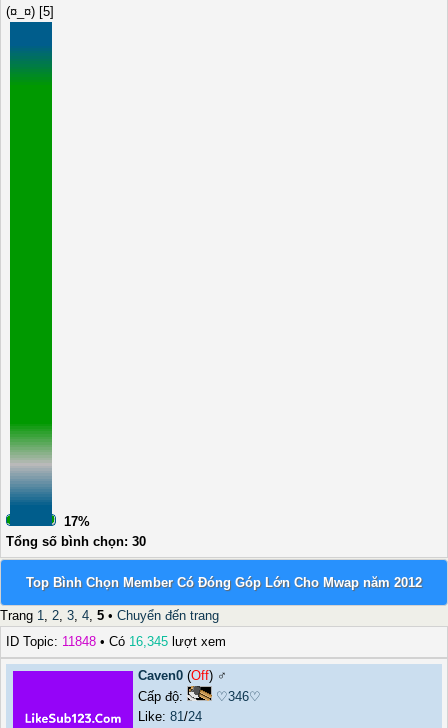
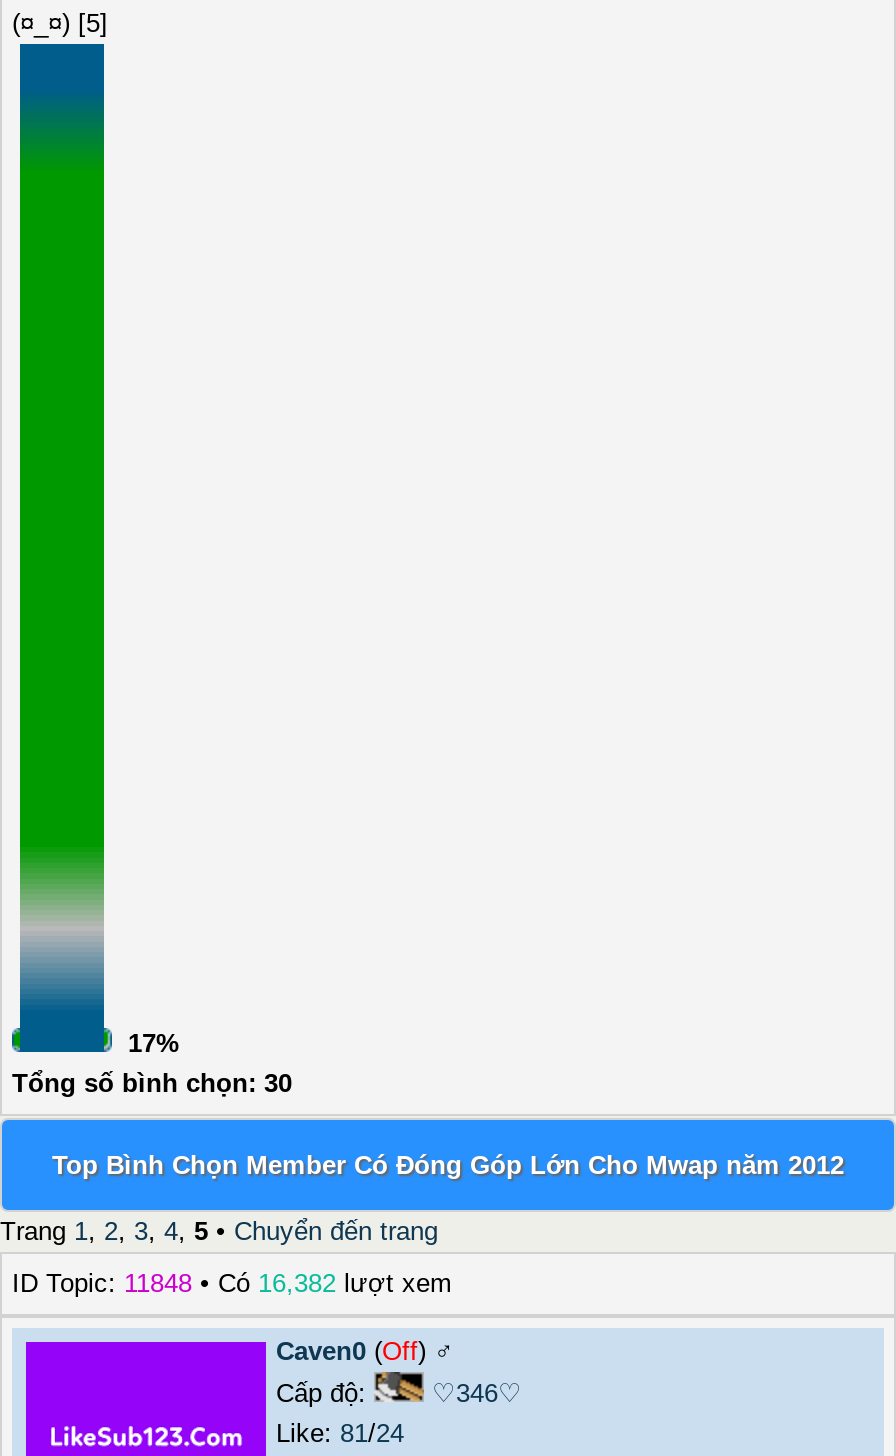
- ID Topic: 11848 • Có 16,345 lượt xem
+ ID Topic: 11848 • Có 16,382 lượt xem
